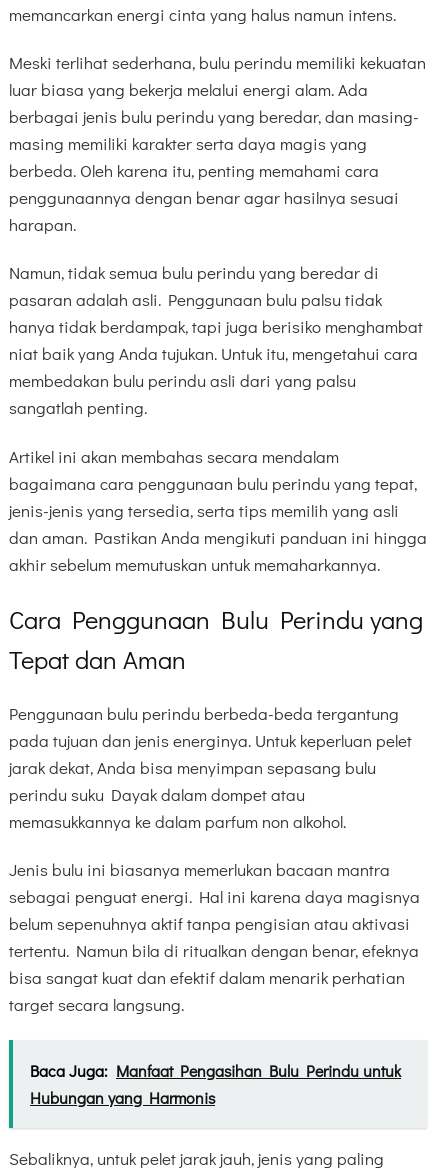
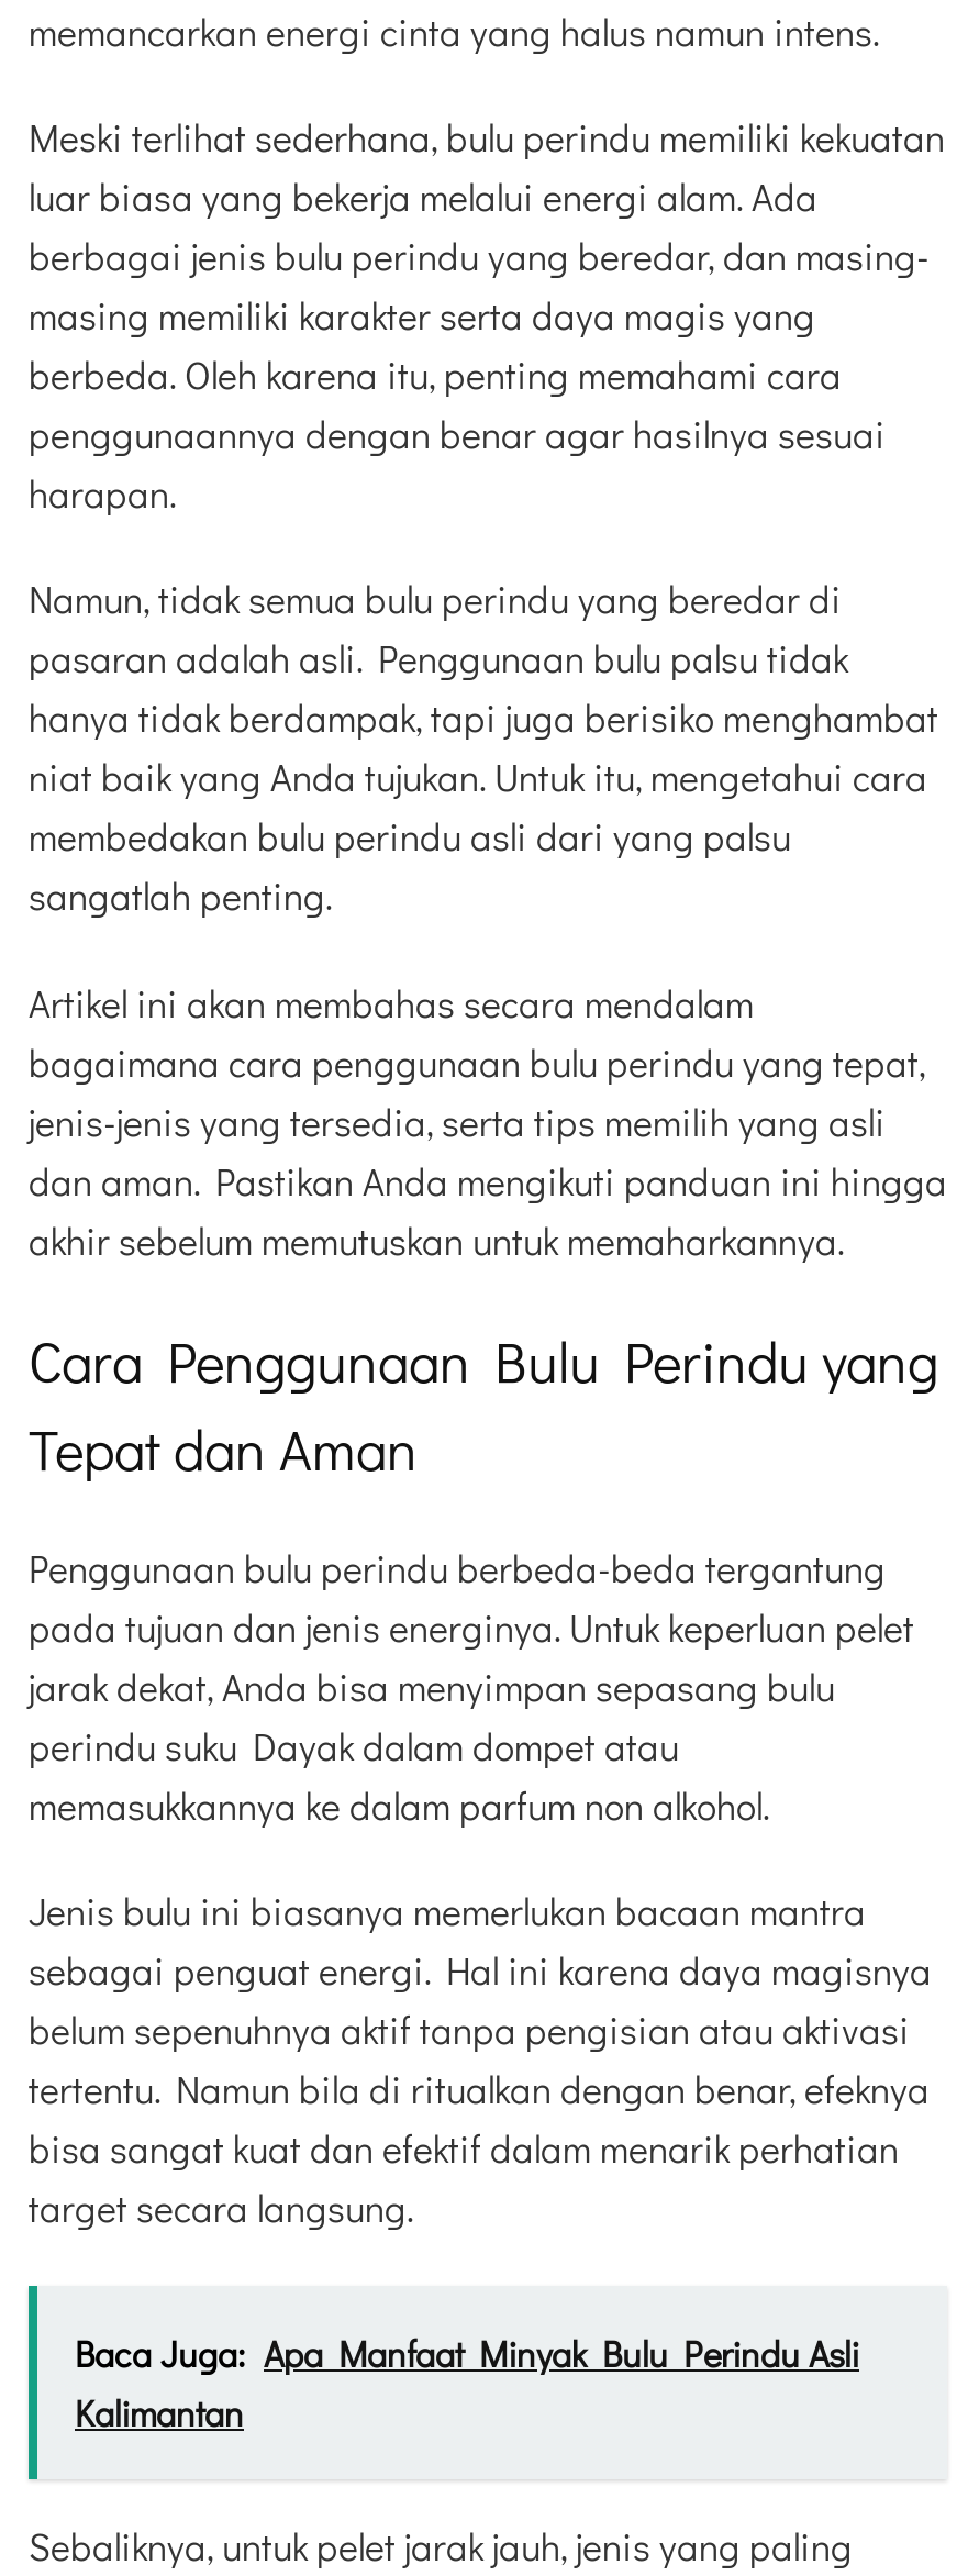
- Baca Juga: Manfaat Pengasihan Bulu Perindu untuk
- Hubungan yang Harmonis
+ Baca Juga: Apa Manfaat Minyak Bulu Perindu Asli
+ Kalimantan
